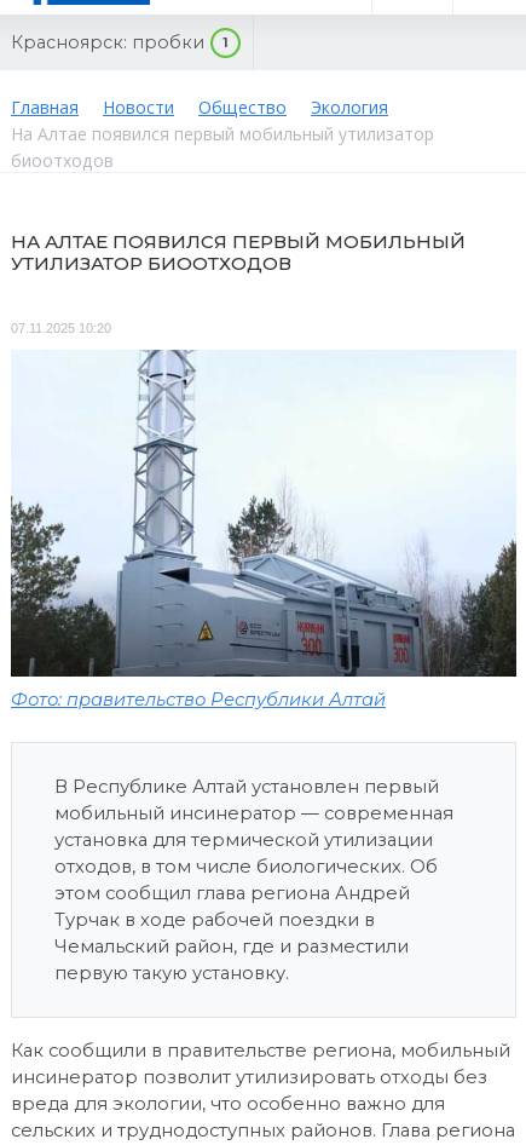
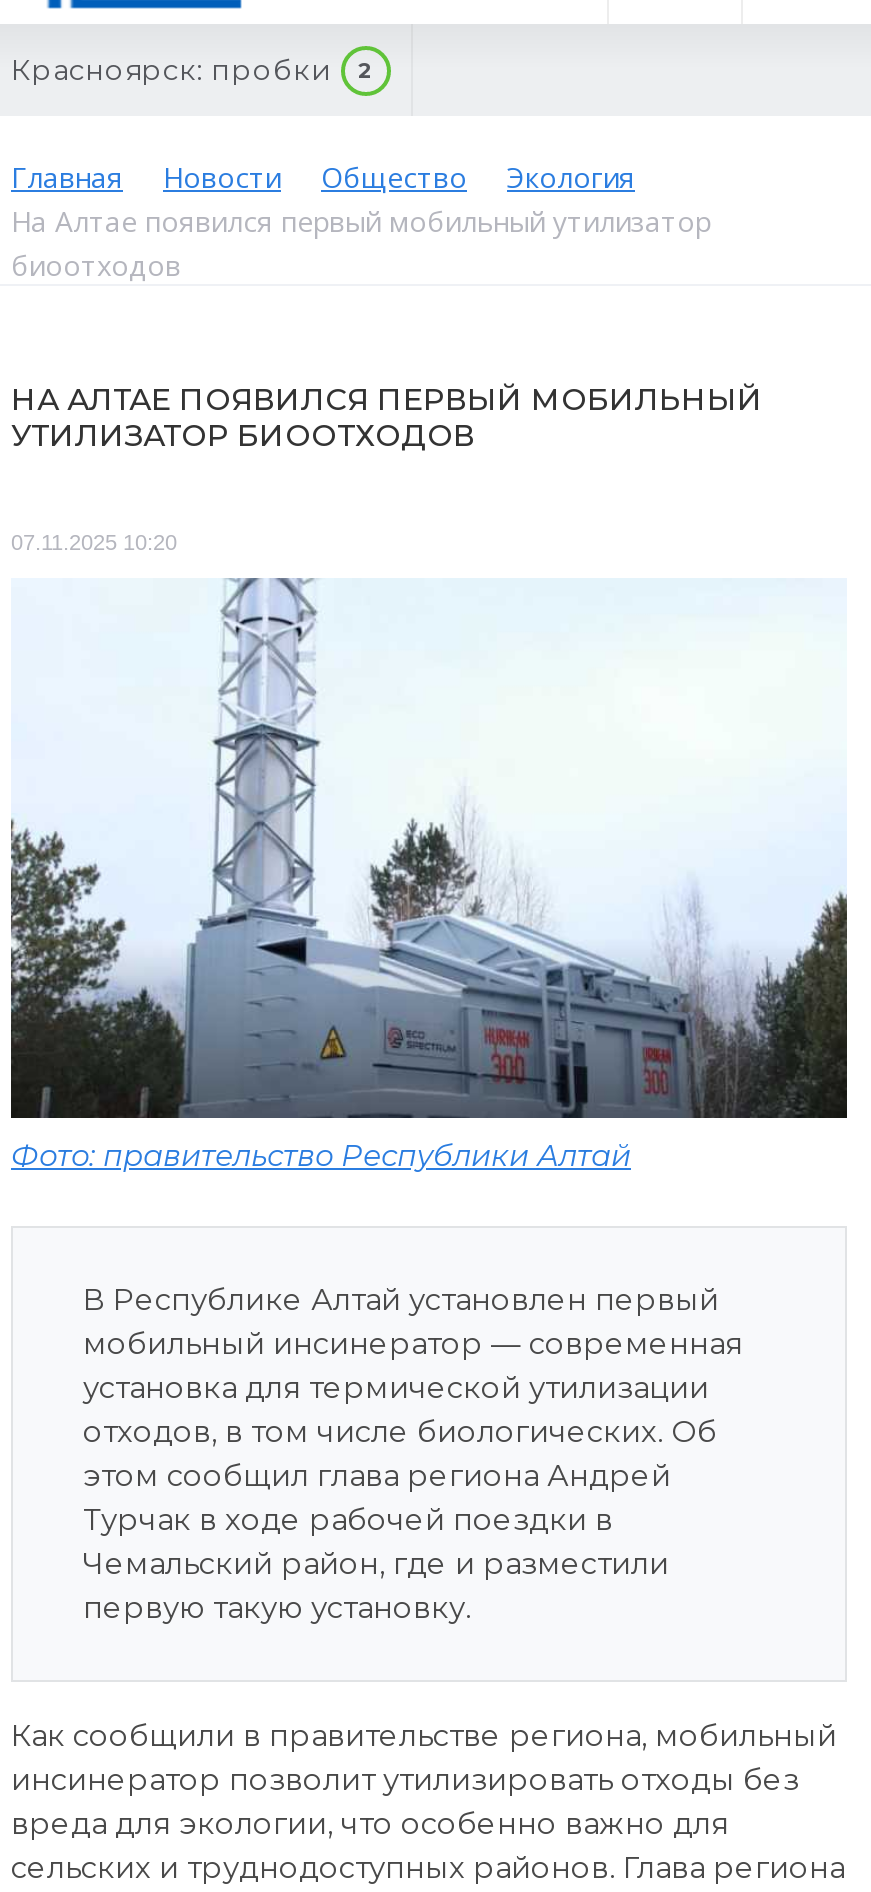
- Красноярск: пробки 1
+ Красноярск: пробки 2
